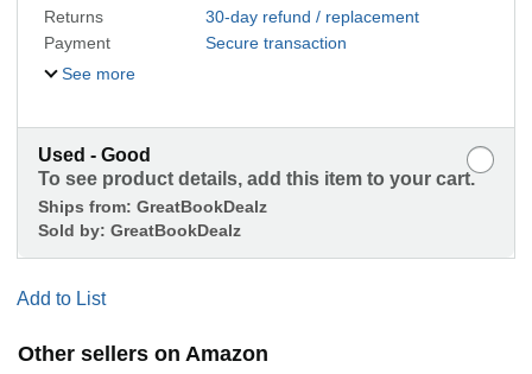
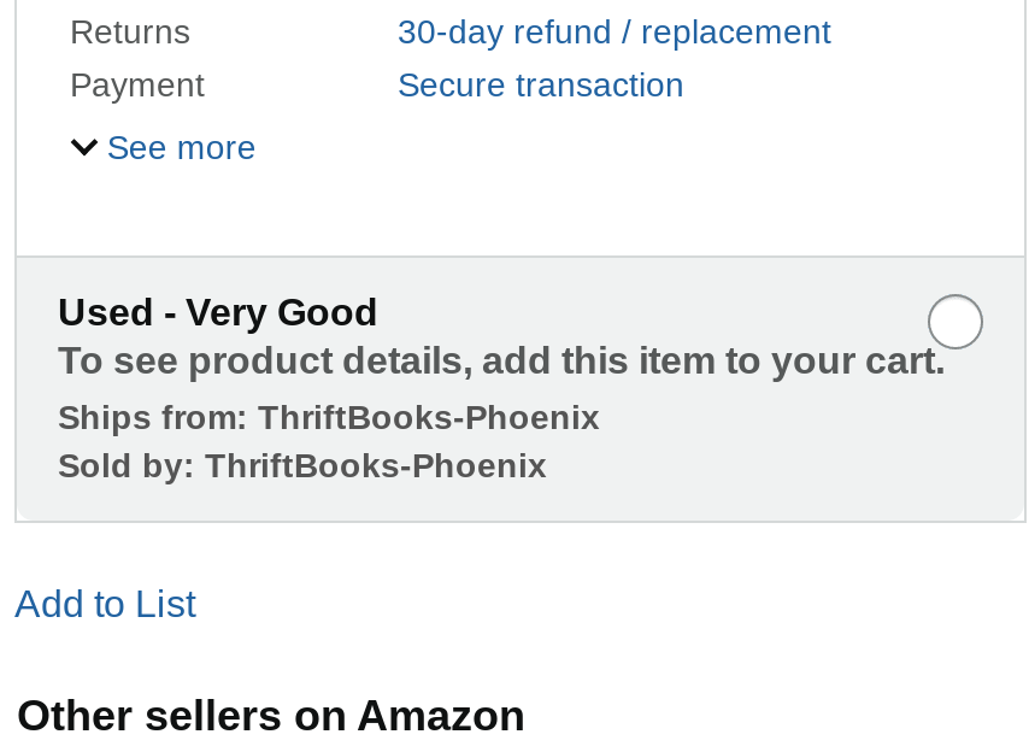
- Used - Good
+ Used - Very Good

- Ships from: GreatBookDealz
+ Ships from: ThriftBooks-Phoenix

- Sold by: GreatBookDealz
+ Sold by: ThriftBooks-Phoenix
